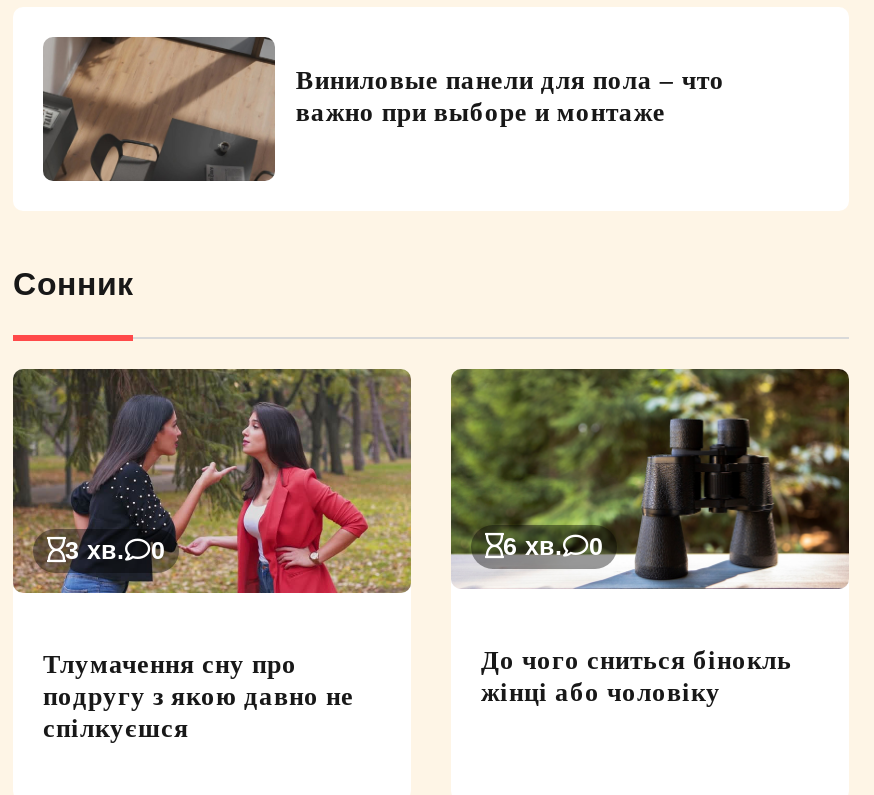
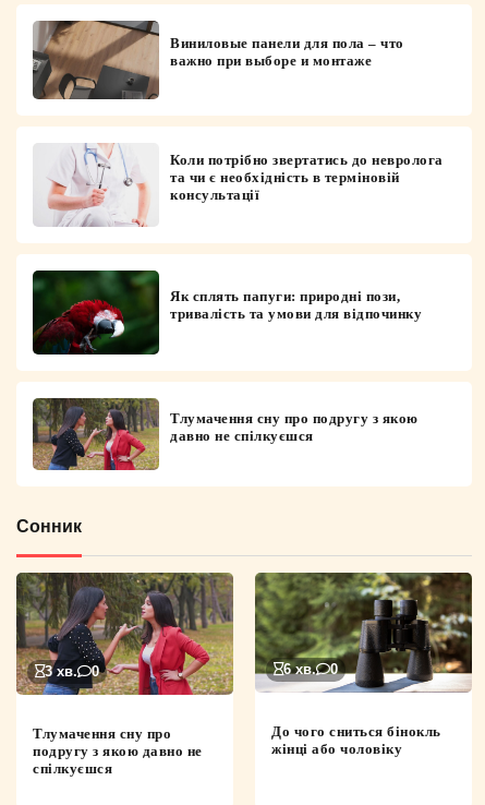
+ [image]
+ Як сплять папуги: природні пози,
+ тривалість та умови для відпочинку

+ [image]
+ Тлумачення сну про подругу з якою
+ давно не спілкуєшся

+ [image]
+ Коли потрібно звертатись до невролога
+ та чи є необхідність в терміновій
+ консультації
